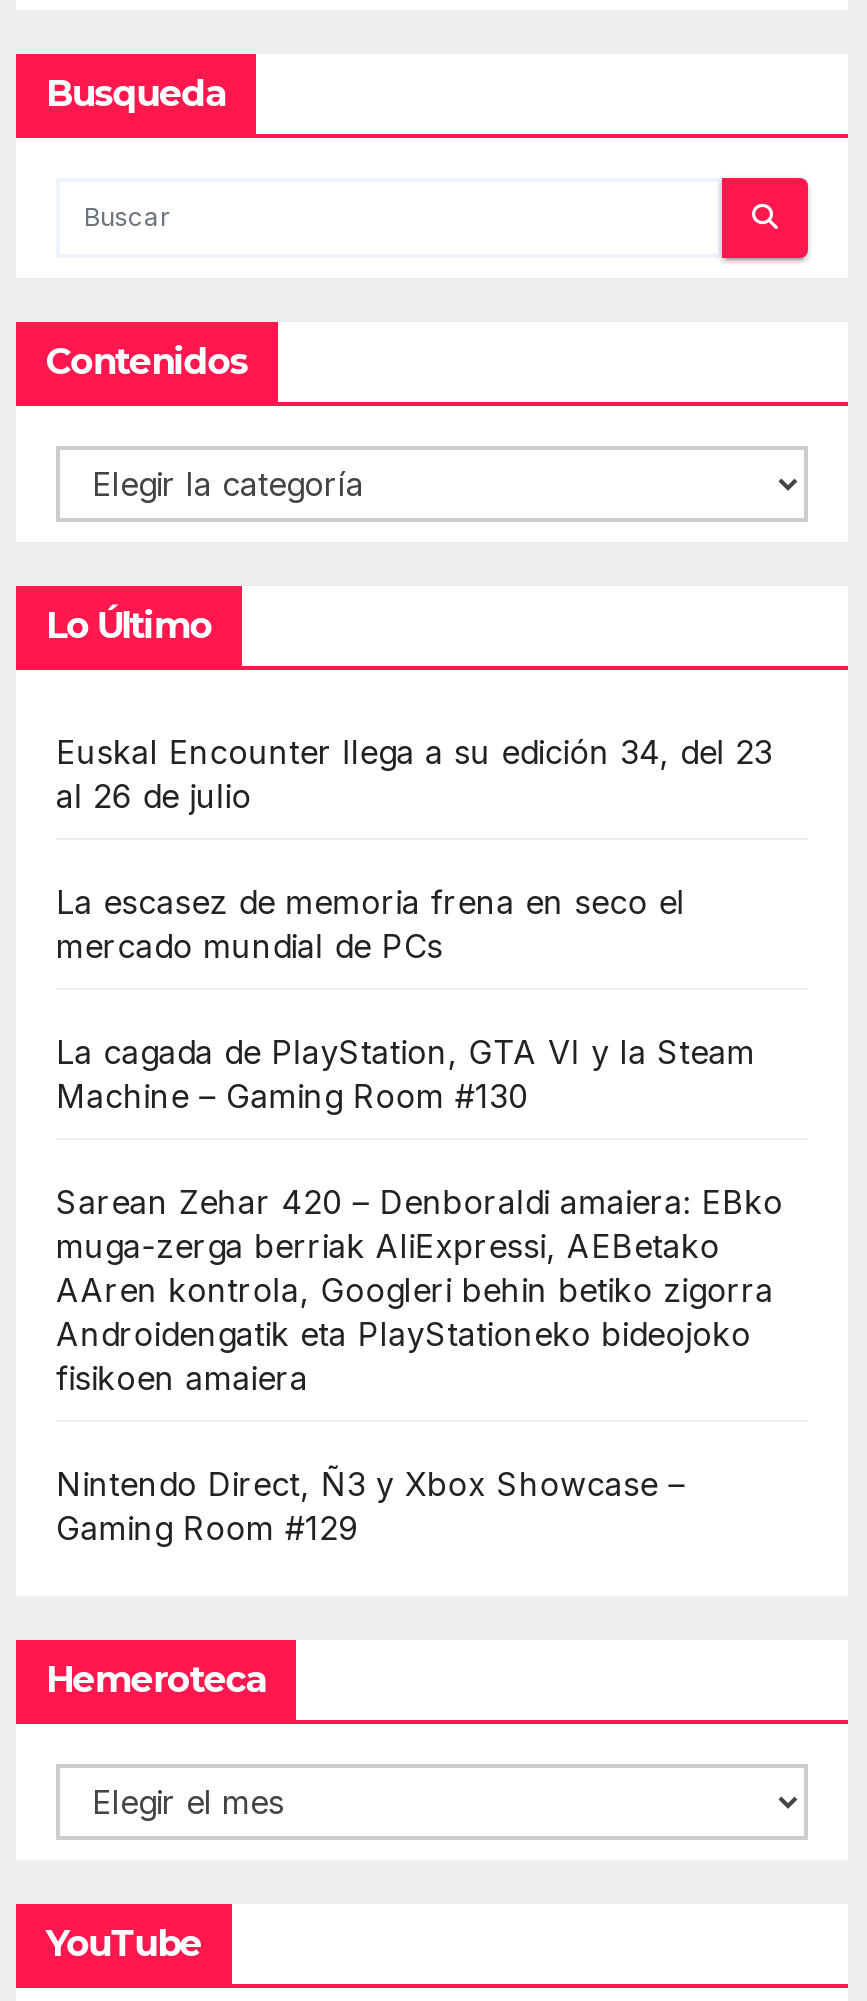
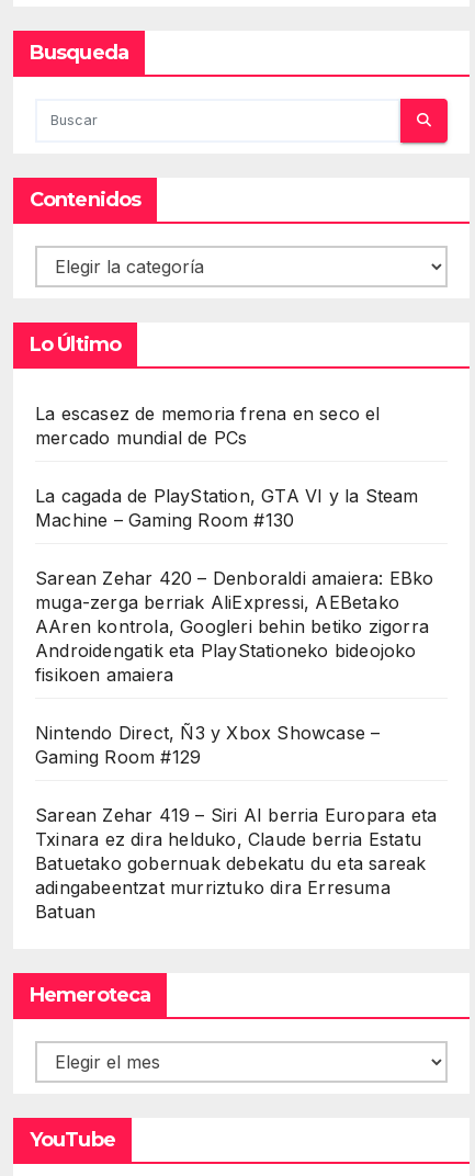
- Euskal Encounter llega a su edición 34, del 23
- al 26 de julio

moved up: La escasez de memoria frena en seco el | mercado mundial de PCs | La cagada de PlayStation, GTA VI y la Steam | ... | Nintendo Direct, Ñ3 y Xbox Showcase – | Gaming Room #129

+ Sarean Zehar 419 – Siri AI berria Europara eta
+ Txinara ez dira helduko, Claude berria Estatu
+ Batuetako gobernuak debekatu du eta sareak
+ adingabeentzat murriztuko dira Erresuma
+ Batuan
